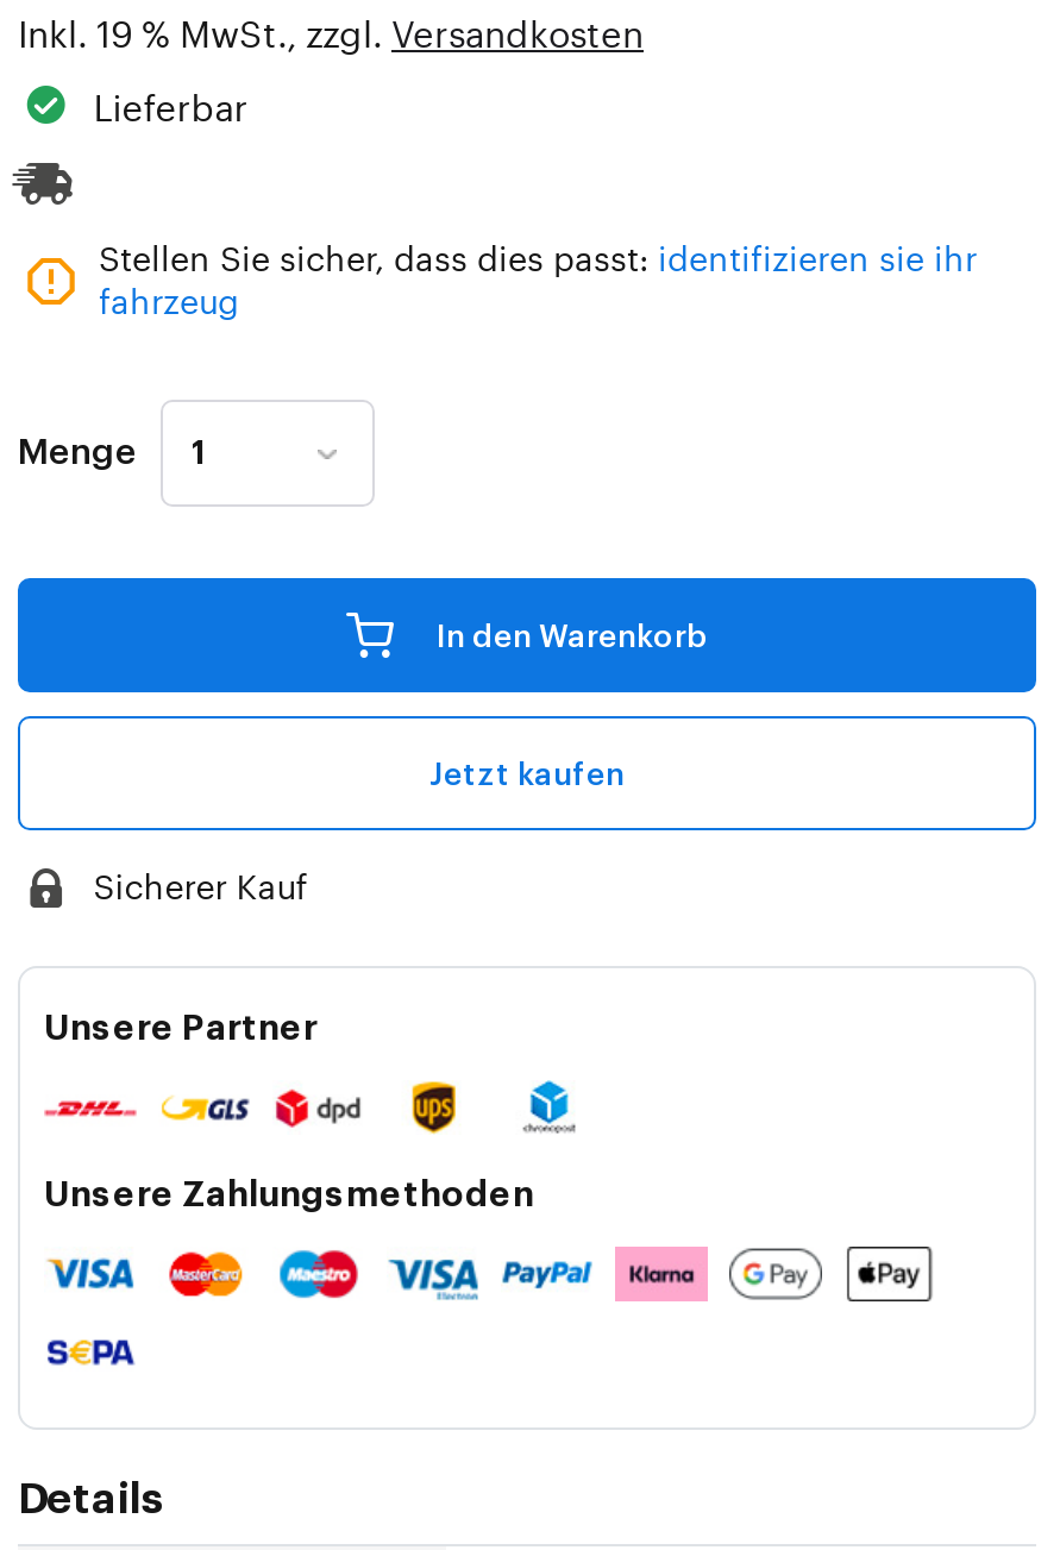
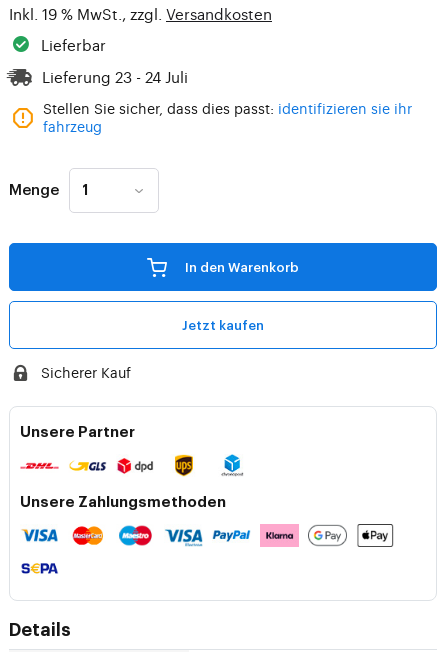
+ Lieferung 23 - 24 Juli
